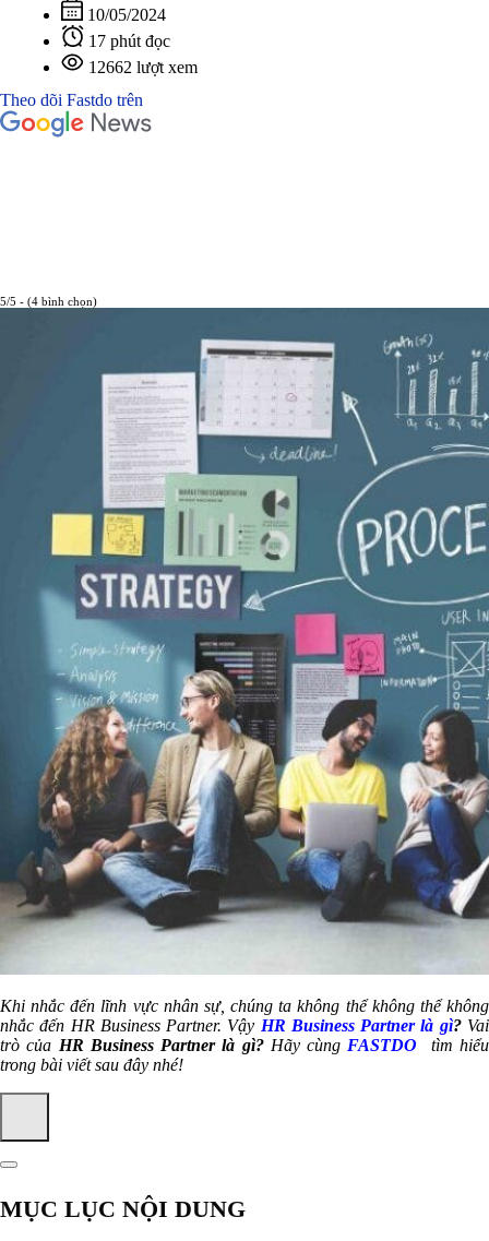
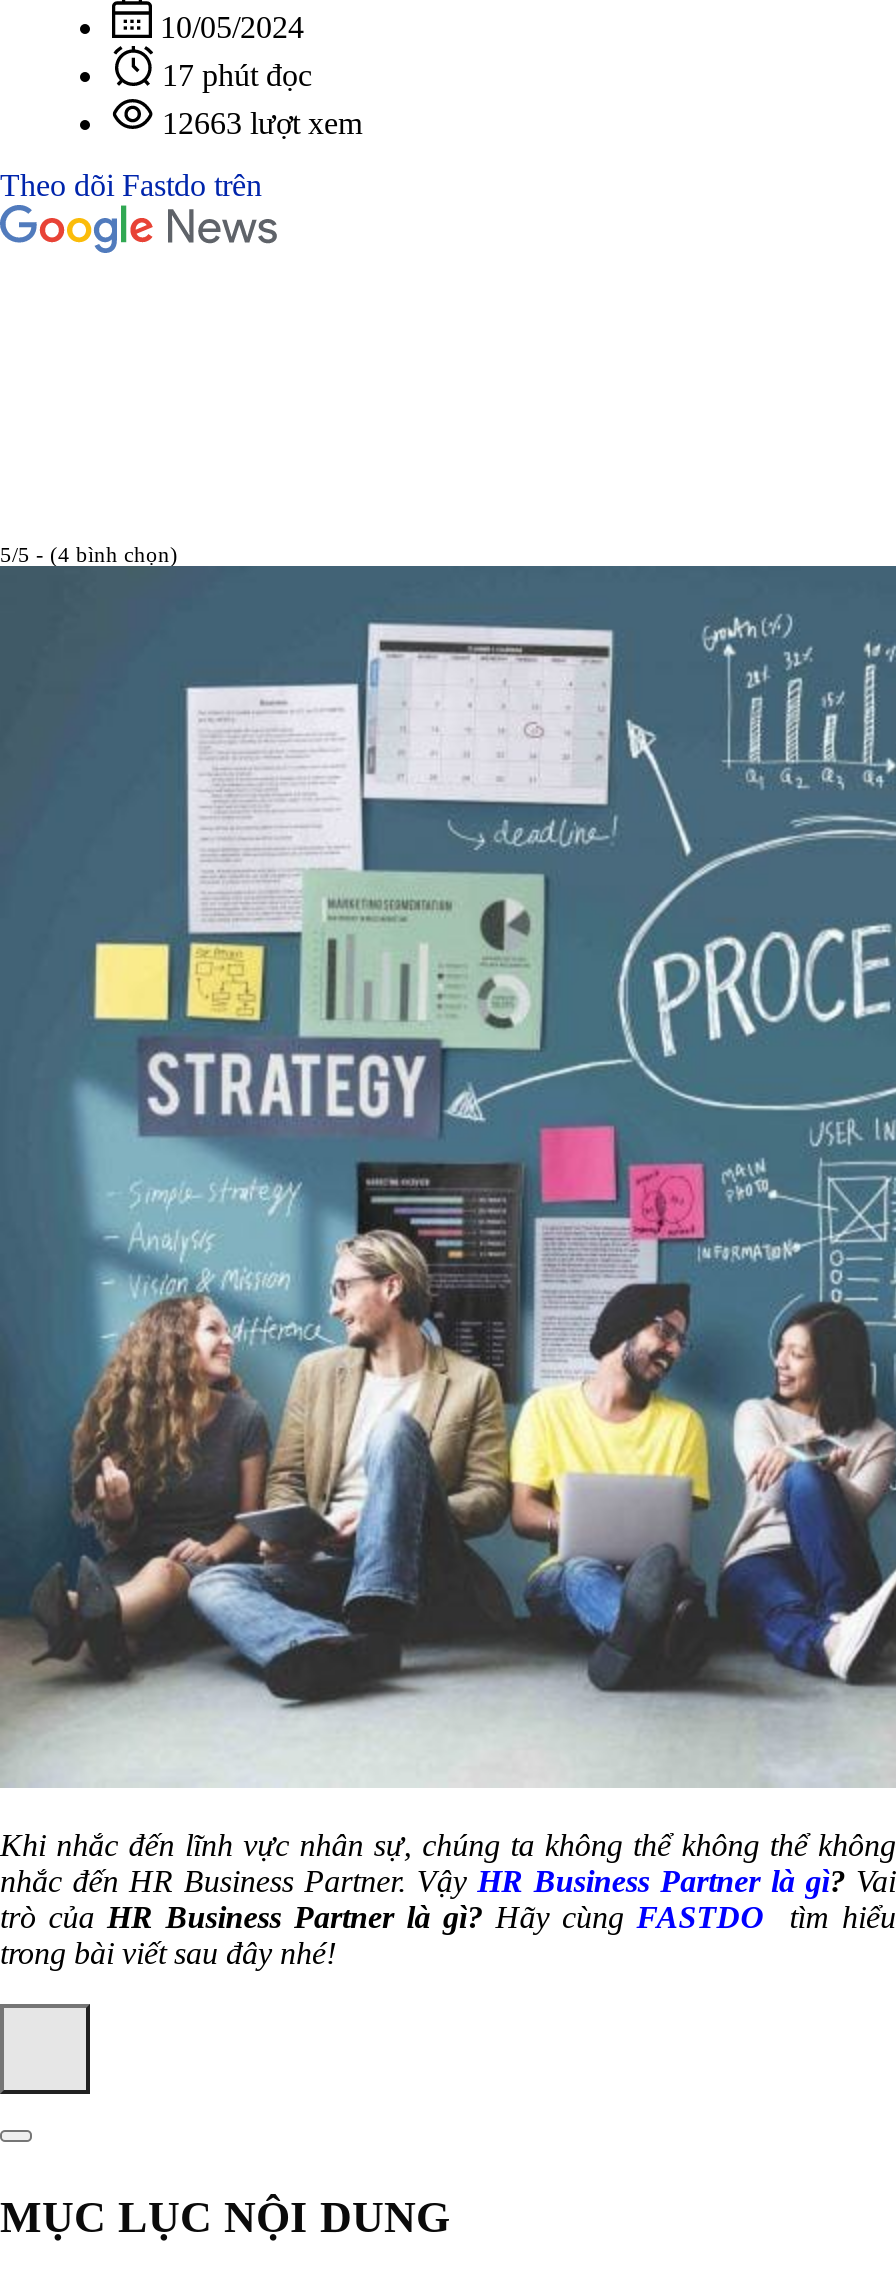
- 12662 lượt xem
+ 12663 lượt xem
